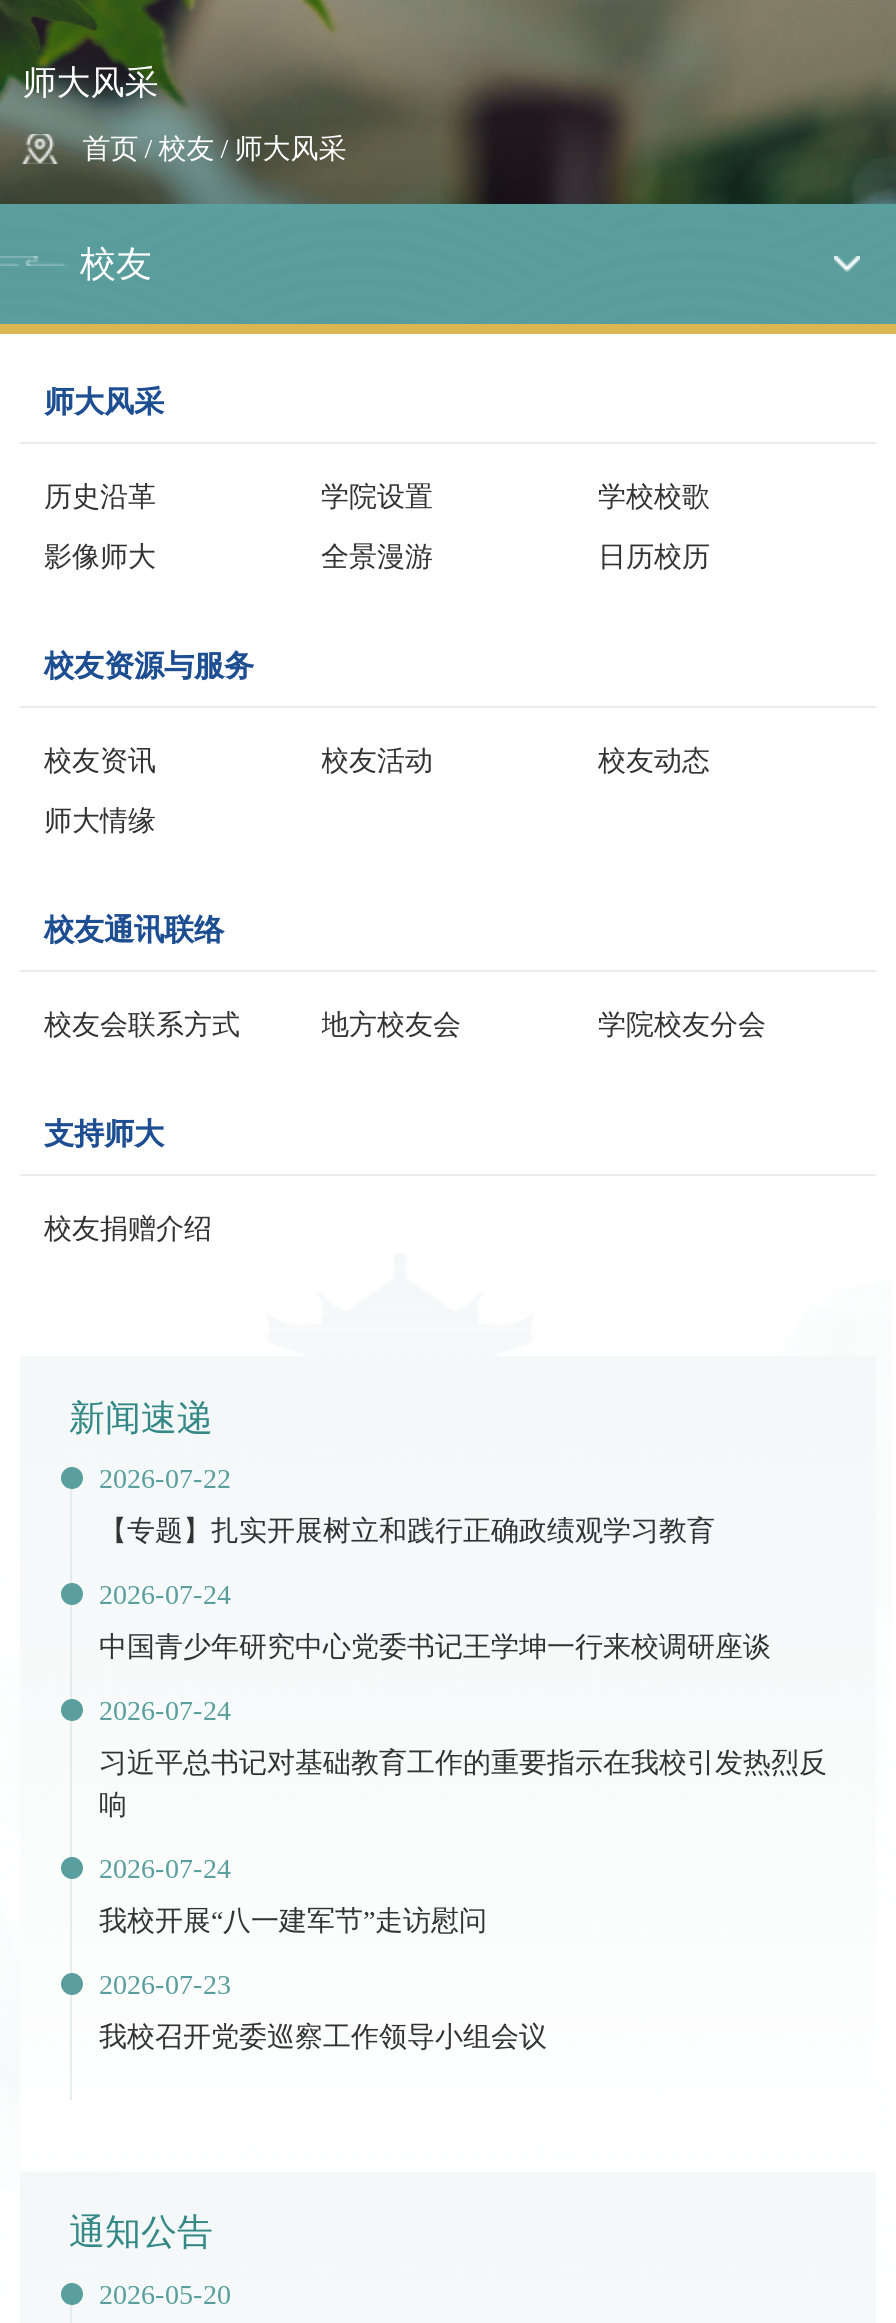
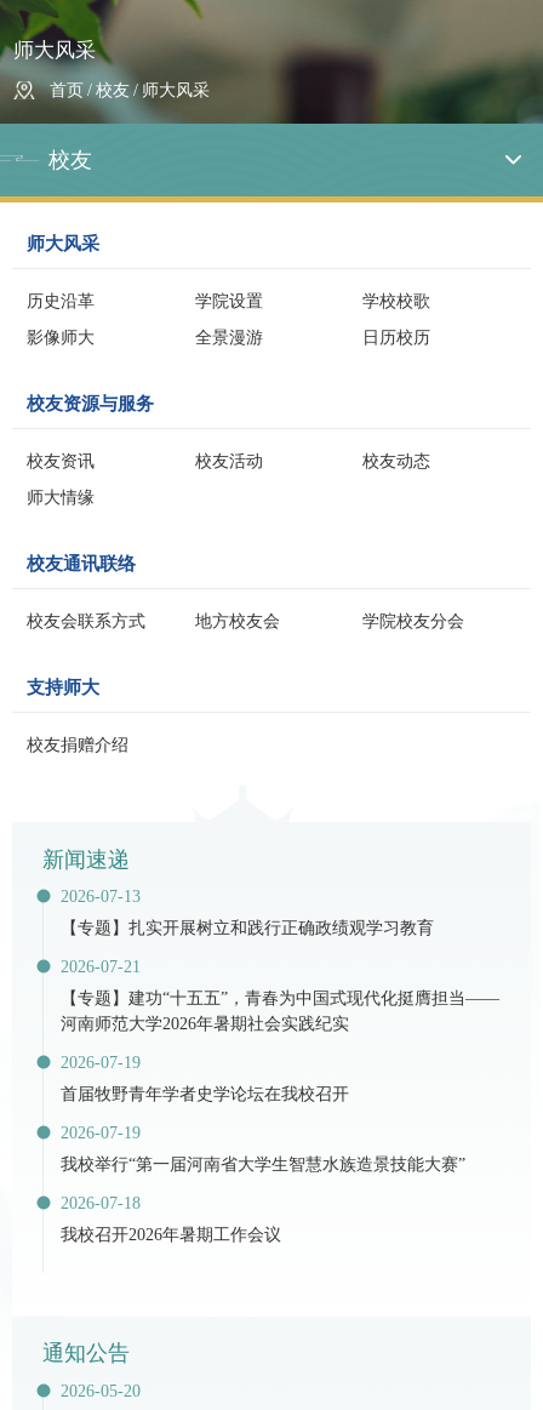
- 2026-07-22
+ 2026-07-13

- 2026-07-24
+ 2026-07-21

- 中国青少年研究中心党委书记王学坤一行来校调研座谈
+ 【专题】建功“十五五”，青春为中国式现代化挺膺担当——
+ 河南师范大学2026年暑期社会实践纪实

- 2026-07-24
+ 2026-07-19

- 习近平总书记对基础教育工作的重要指示在我校引发热烈反
- 响
+ 首届牧野青年学者史学论坛在我校召开

- 2026-07-24
+ 2026-07-19

- 我校开展“八一建军节”走访慰问
+ 我校举行“第一届河南省大学生智慧水族造景技能大赛”

- 2026-07-23
+ 2026-07-18

- 我校召开党委巡察工作领导小组会议
+ 我校召开2026年暑期工作会议
